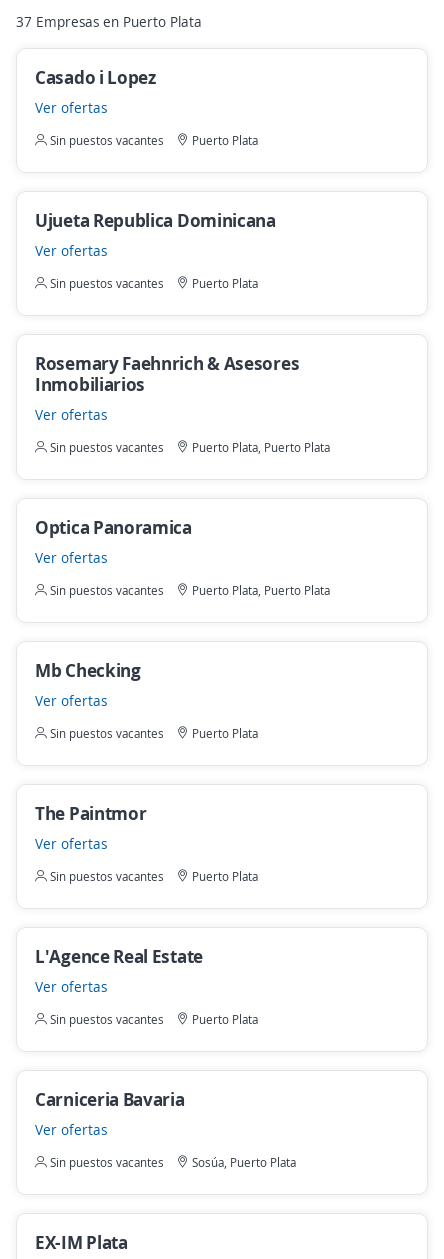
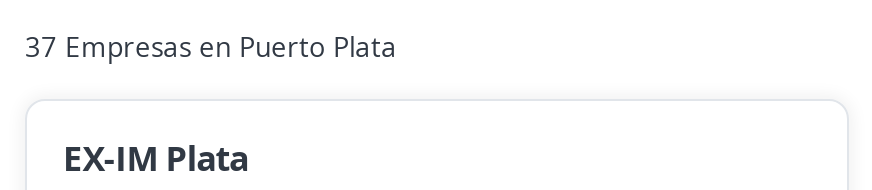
- Casado i Lopez
- Ver ofertas
- Sin puestos vacantes
- Puerto Plata
- Ujueta Republica Dominicana
- Ver ofertas
- Sin puestos vacantes
- Puerto Plata
- Rosemary Faehnrich & Asesores
- Inmobiliarios
- Ver ofertas
- Sin puestos vacantes
- Puerto Plata, Puerto Plata
- Optica Panoramica
- Ver ofertas
- Sin puestos vacantes
- Puerto Plata, Puerto Plata
- Mb Checking
- Ver ofertas
- Sin puestos vacantes
- Puerto Plata
- The Paintmor
- Ver ofertas
- Sin puestos vacantes
- Puerto Plata
- L'Agence Real Estate
- Ver ofertas
- Sin puestos vacantes
- Puerto Plata
- Carniceria Bavaria
- Ver ofertas
- Sin puestos vacantes
- Sosúa, Puerto Plata
